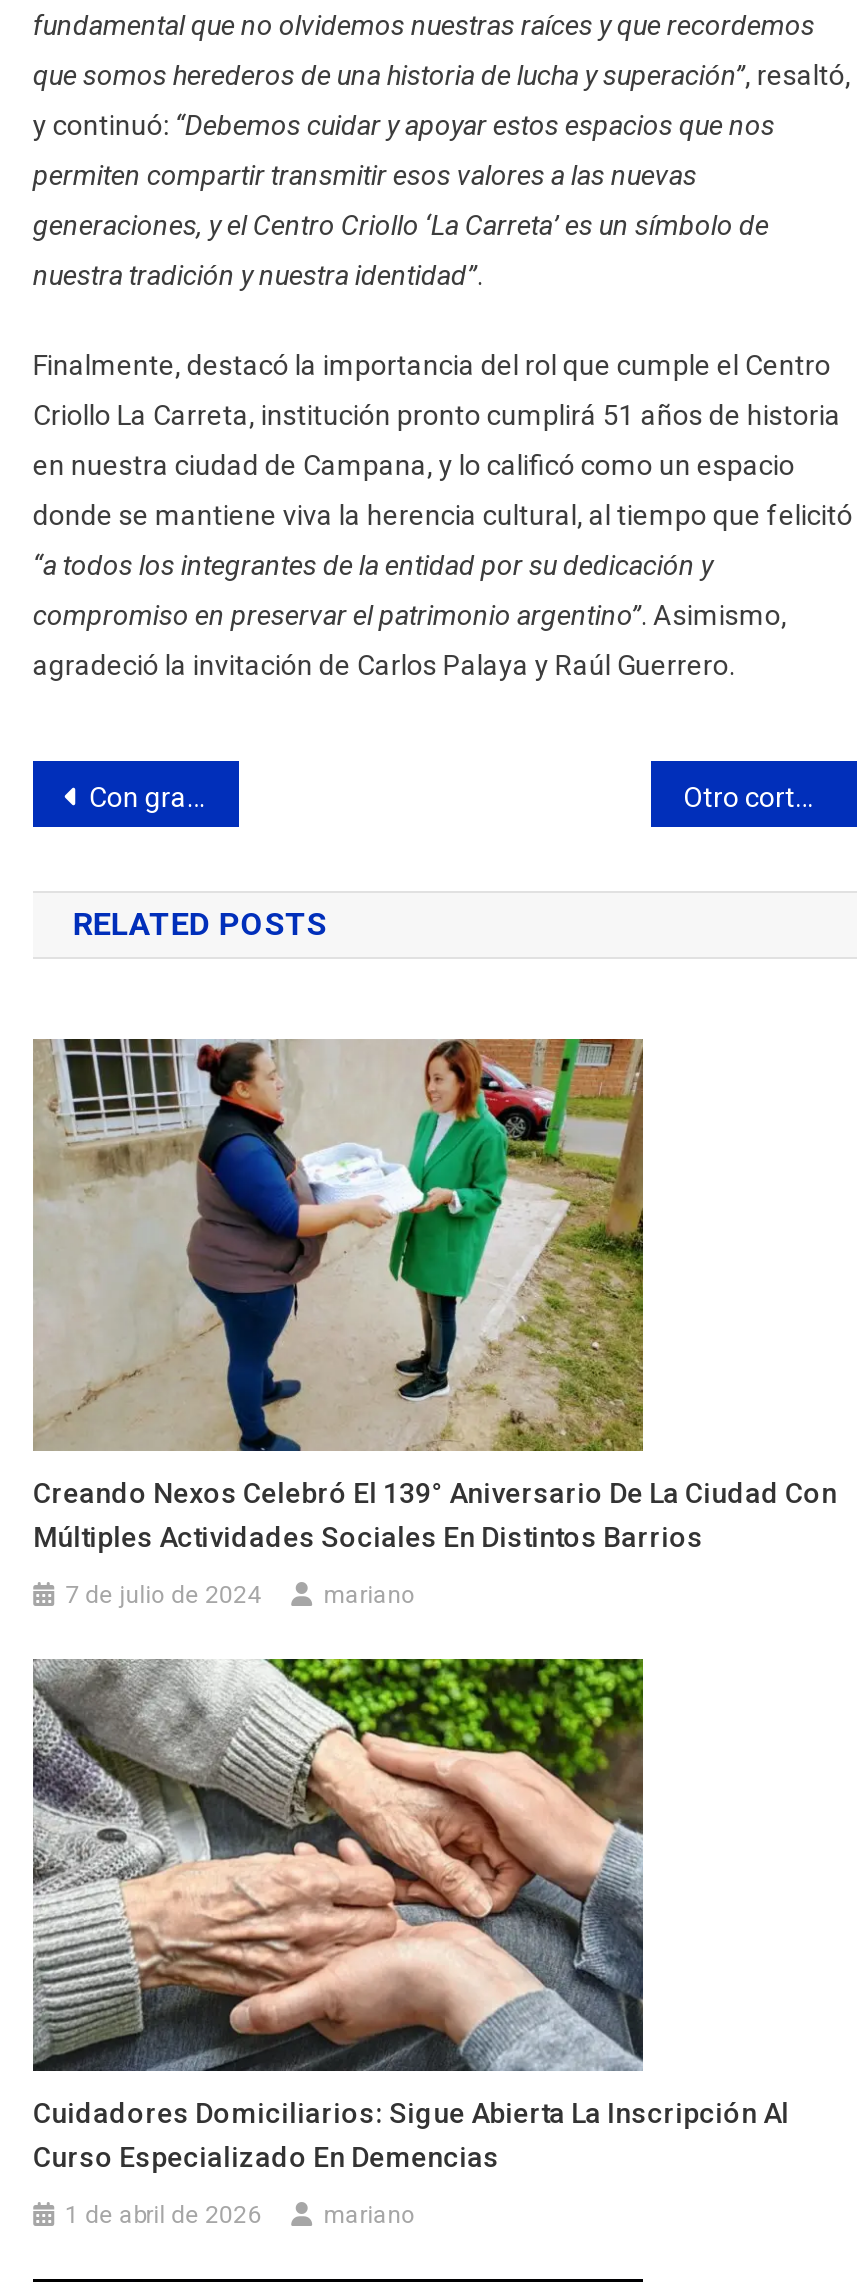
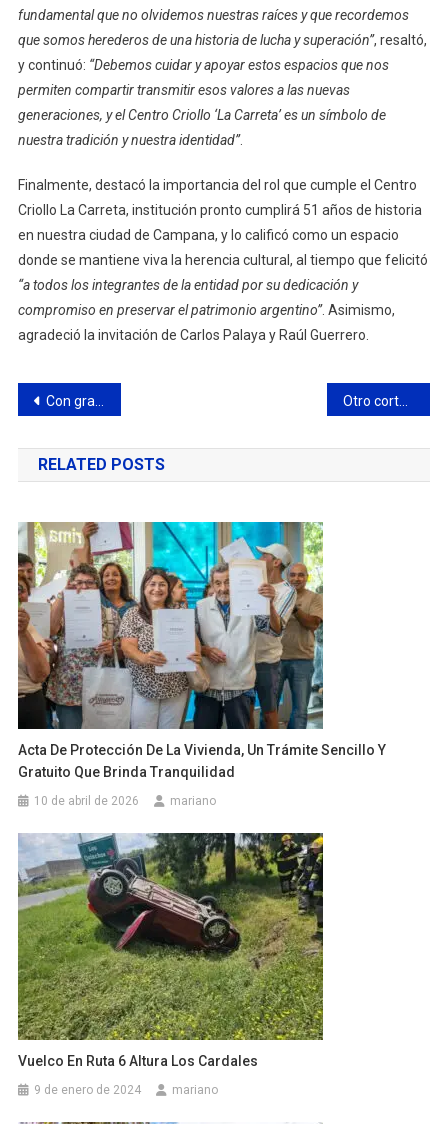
- [image]
- Creando Nexos Celebró El 139° Aniversario De La Ciudad Con
- Múltiples Actividades Sociales En Distintos Barrios
+ [image]
+ Acta De Protección De La Vivienda, Un Trámite Sencillo Y
+ Gratuito Que Brinda Tranquilidad

- 7 de julio de 2024
+ 10 de abril de 2026

- [image]
- Cuidadores Domiciliarios: Sigue Abierta La Inscripción Al
- Curso Especializado En Demencias
+ [image]
+ Vuelco En Ruta 6 Altura Los Cardales

- 1 de abril de 2026
+ 9 de enero de 2024
